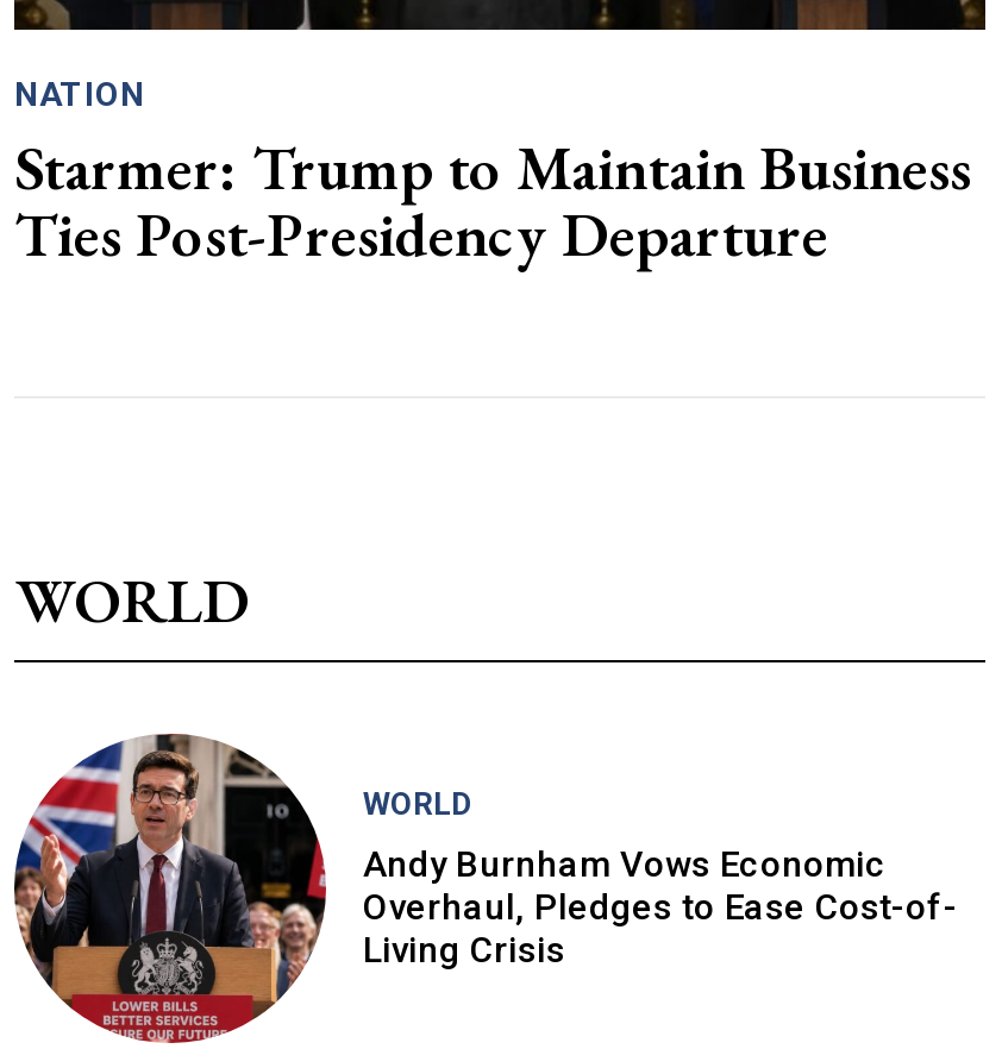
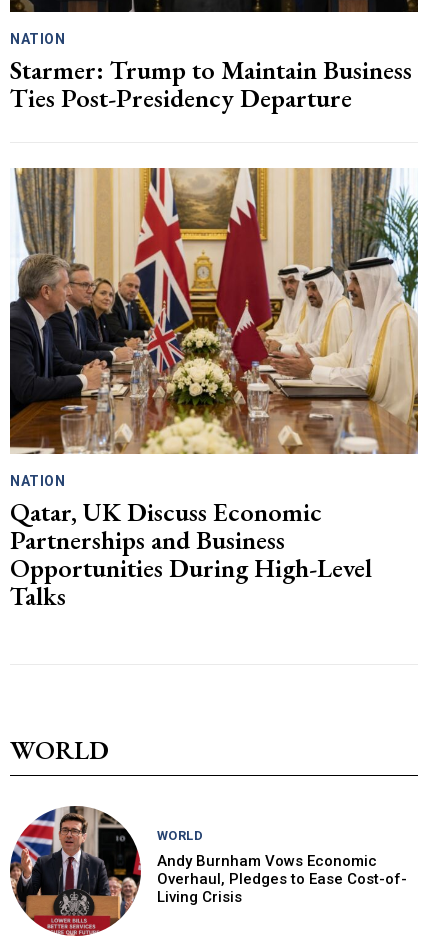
+ [image]
+ NATION
+ Qatar, UK Discuss Economic
+ Partnerships and Business
+ Opportunities During High-Level
+ Talks
